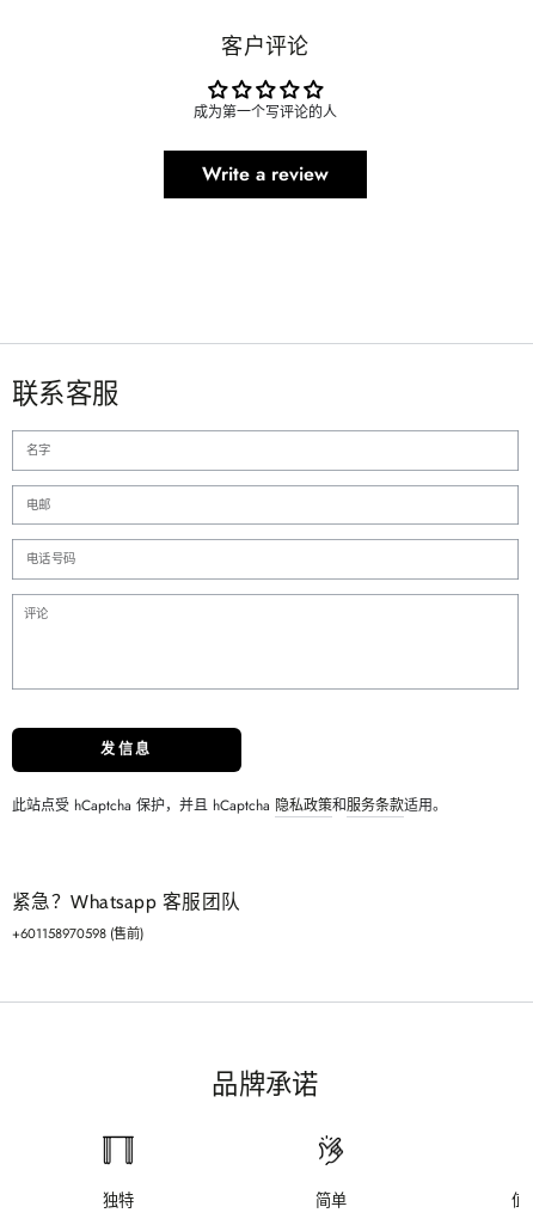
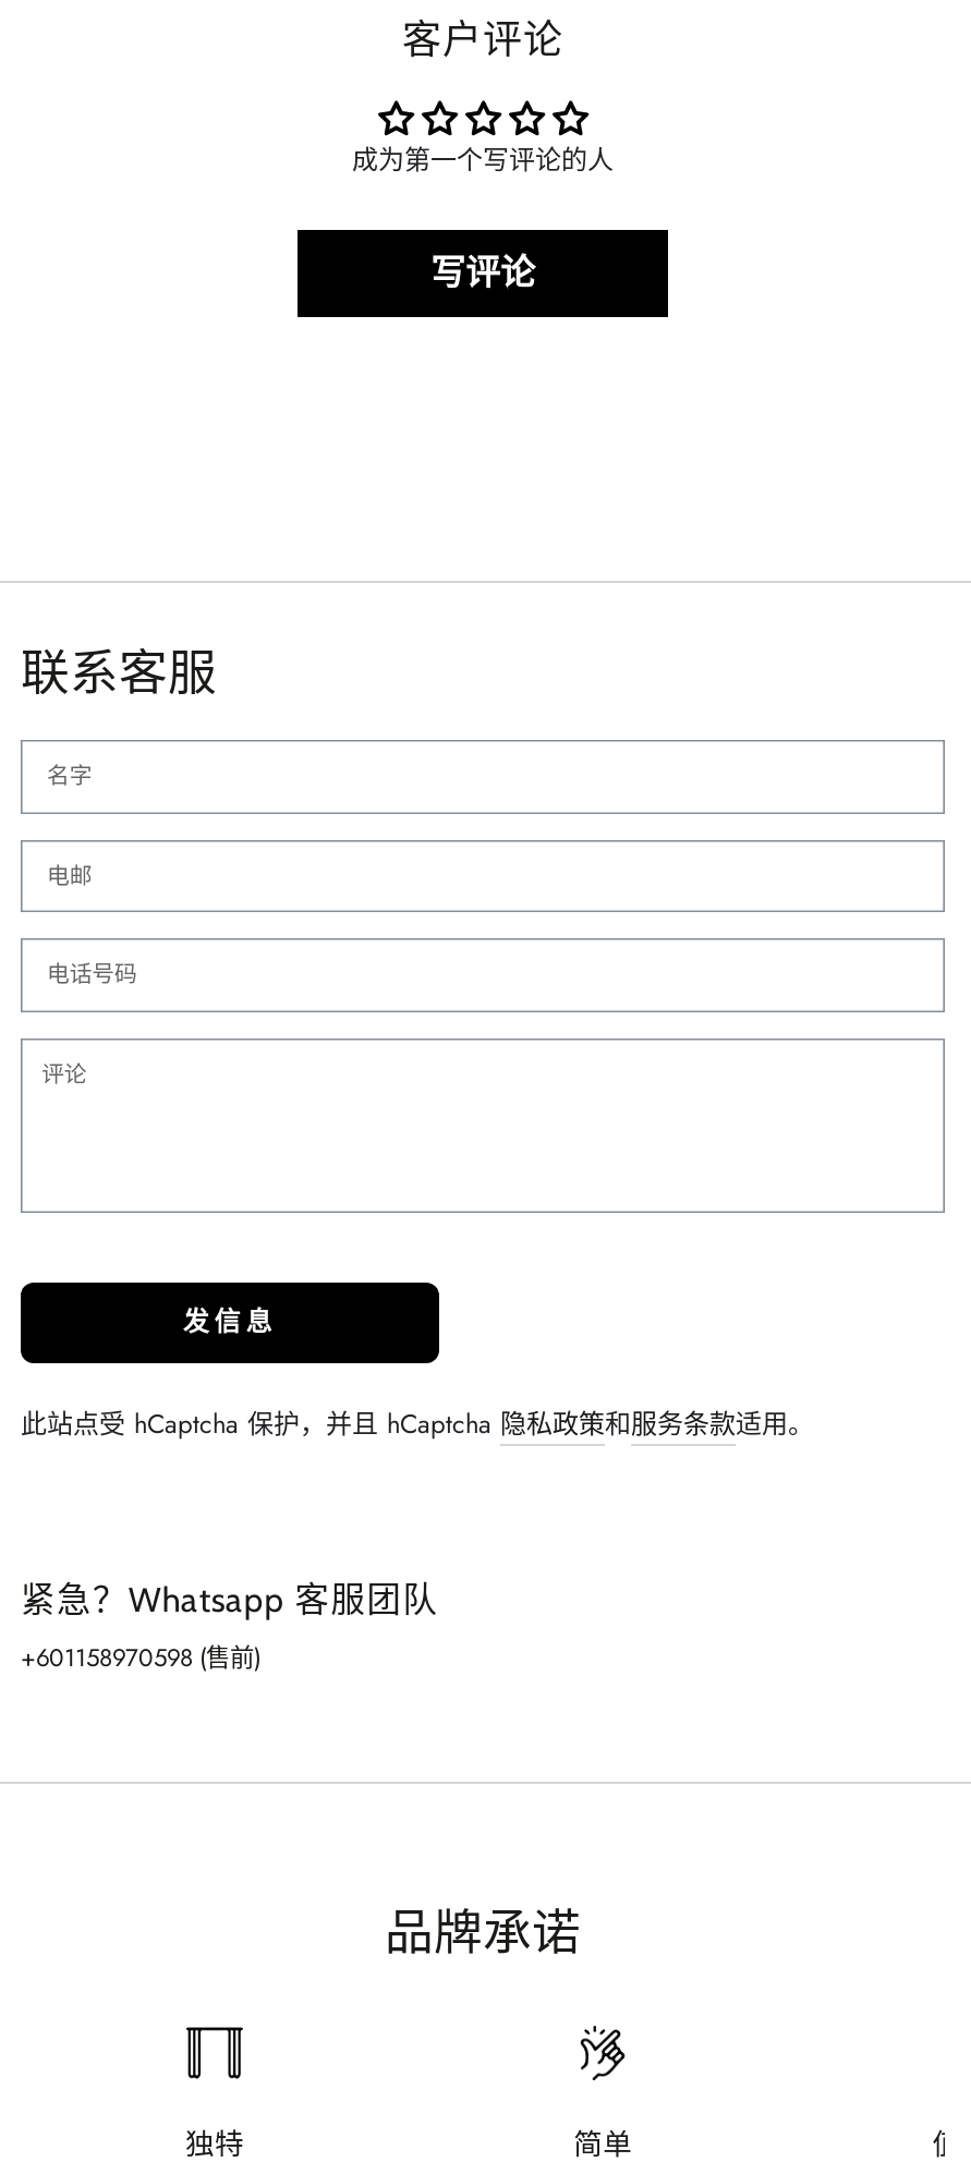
- Write a review
+ 写评论
